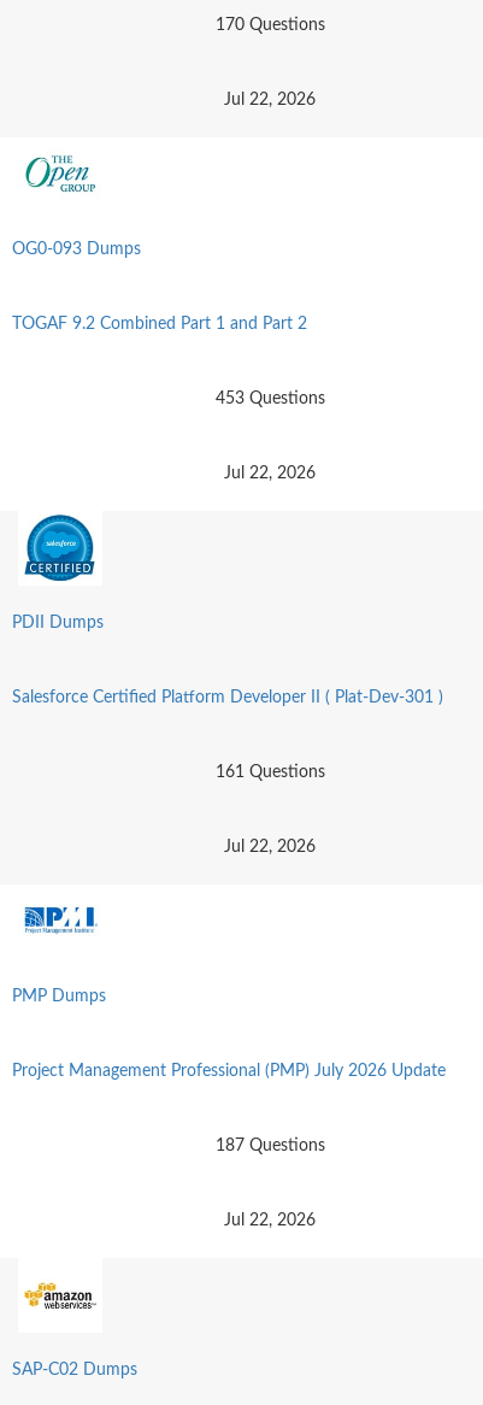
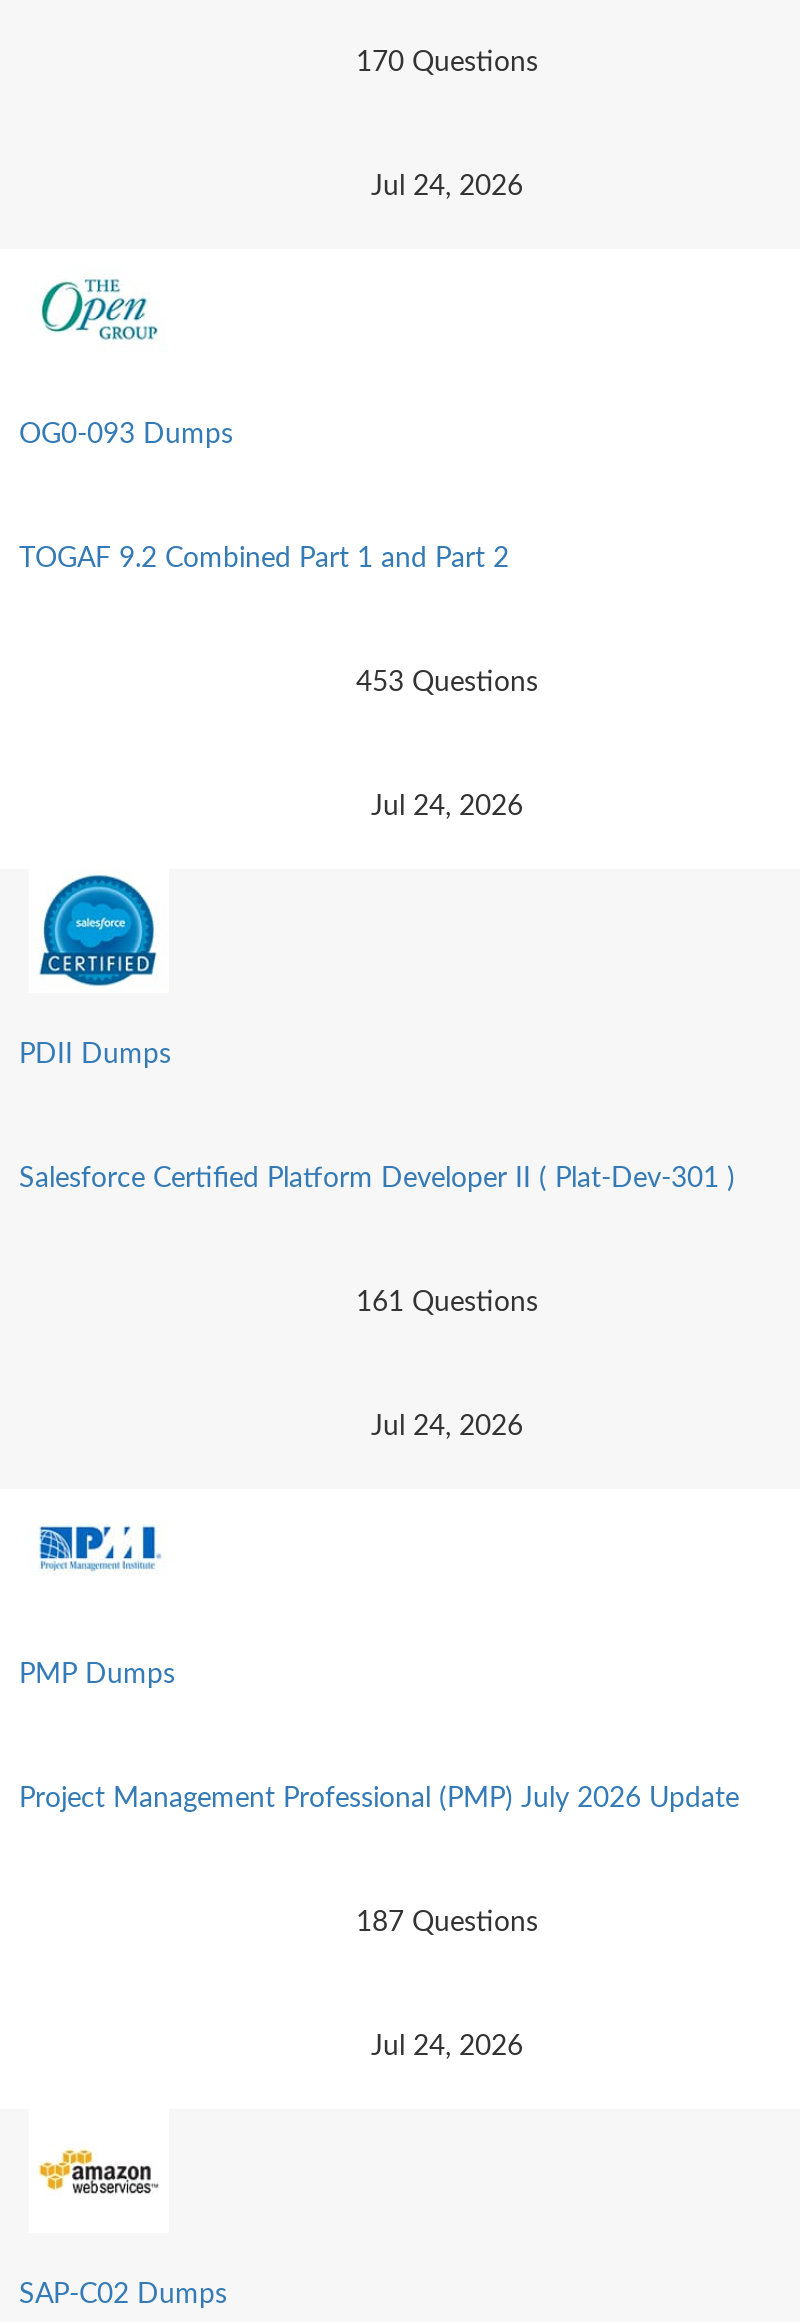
- Jul 22, 2026
+ Jul 24, 2026

- Jul 22, 2026
+ Jul 24, 2026

- Jul 22, 2026
+ Jul 24, 2026

- Jul 22, 2026
+ Jul 24, 2026
